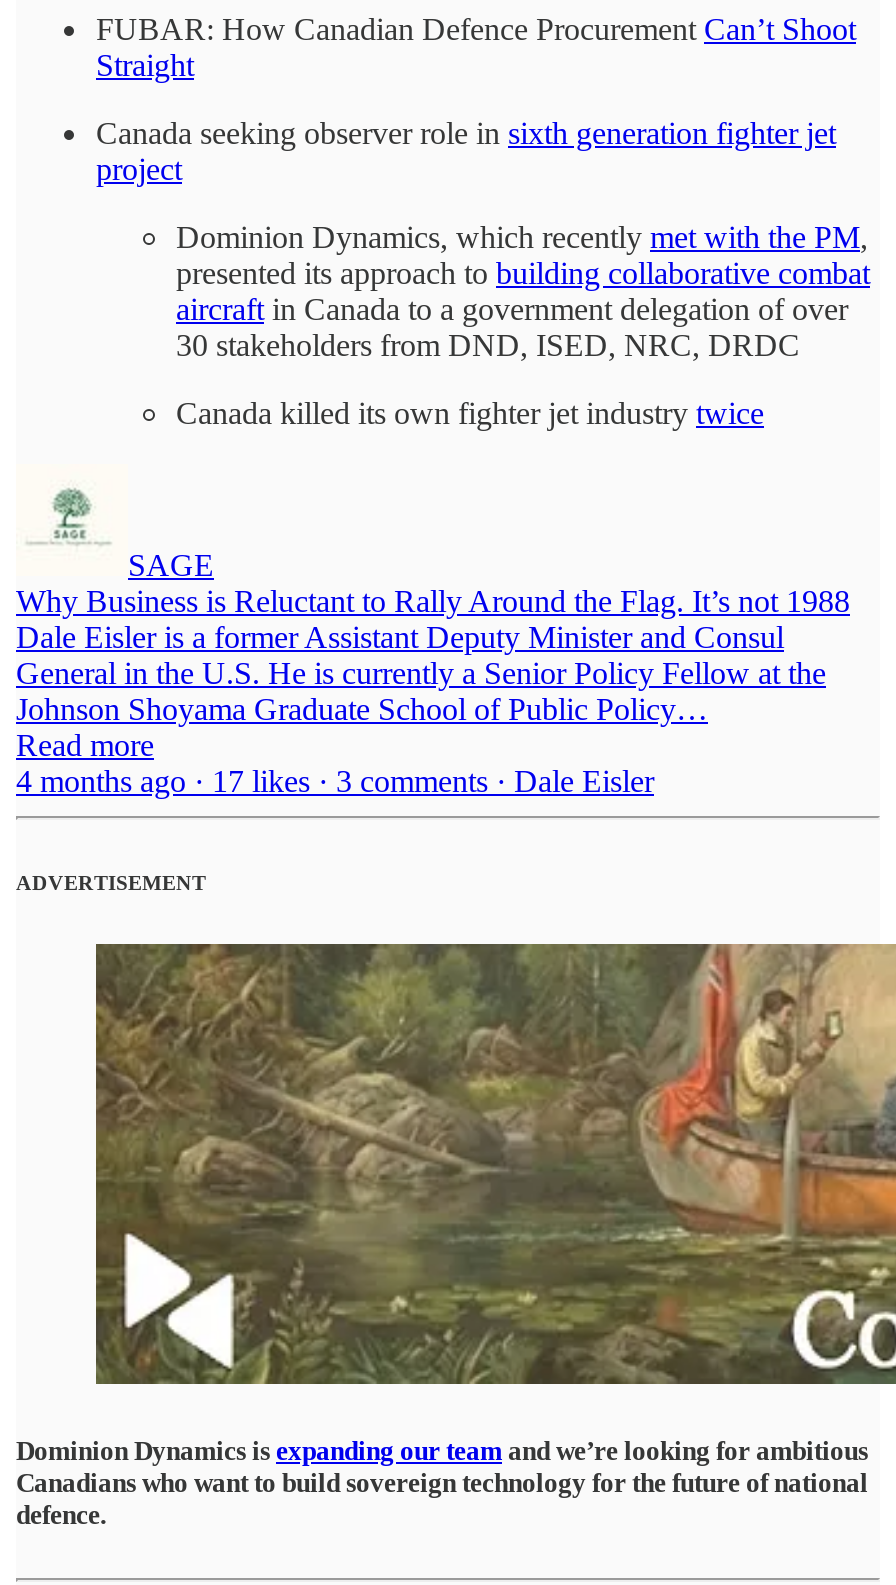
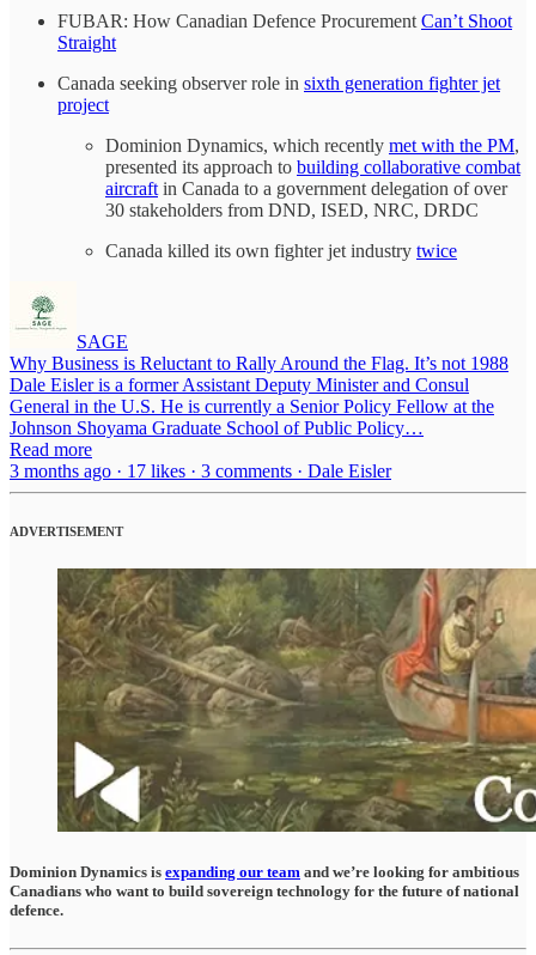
- 4 months ago · 17 likes · 3 comments · Dale Eisler
+ 3 months ago · 17 likes · 3 comments · Dale Eisler
